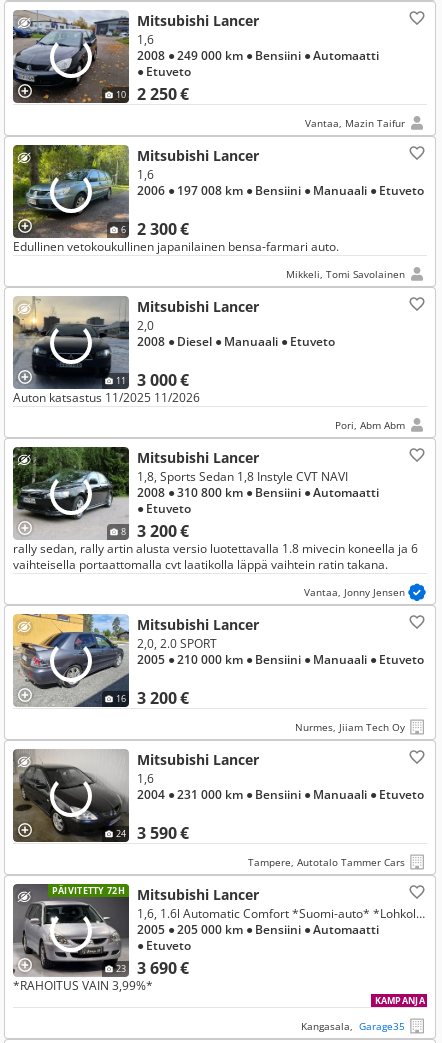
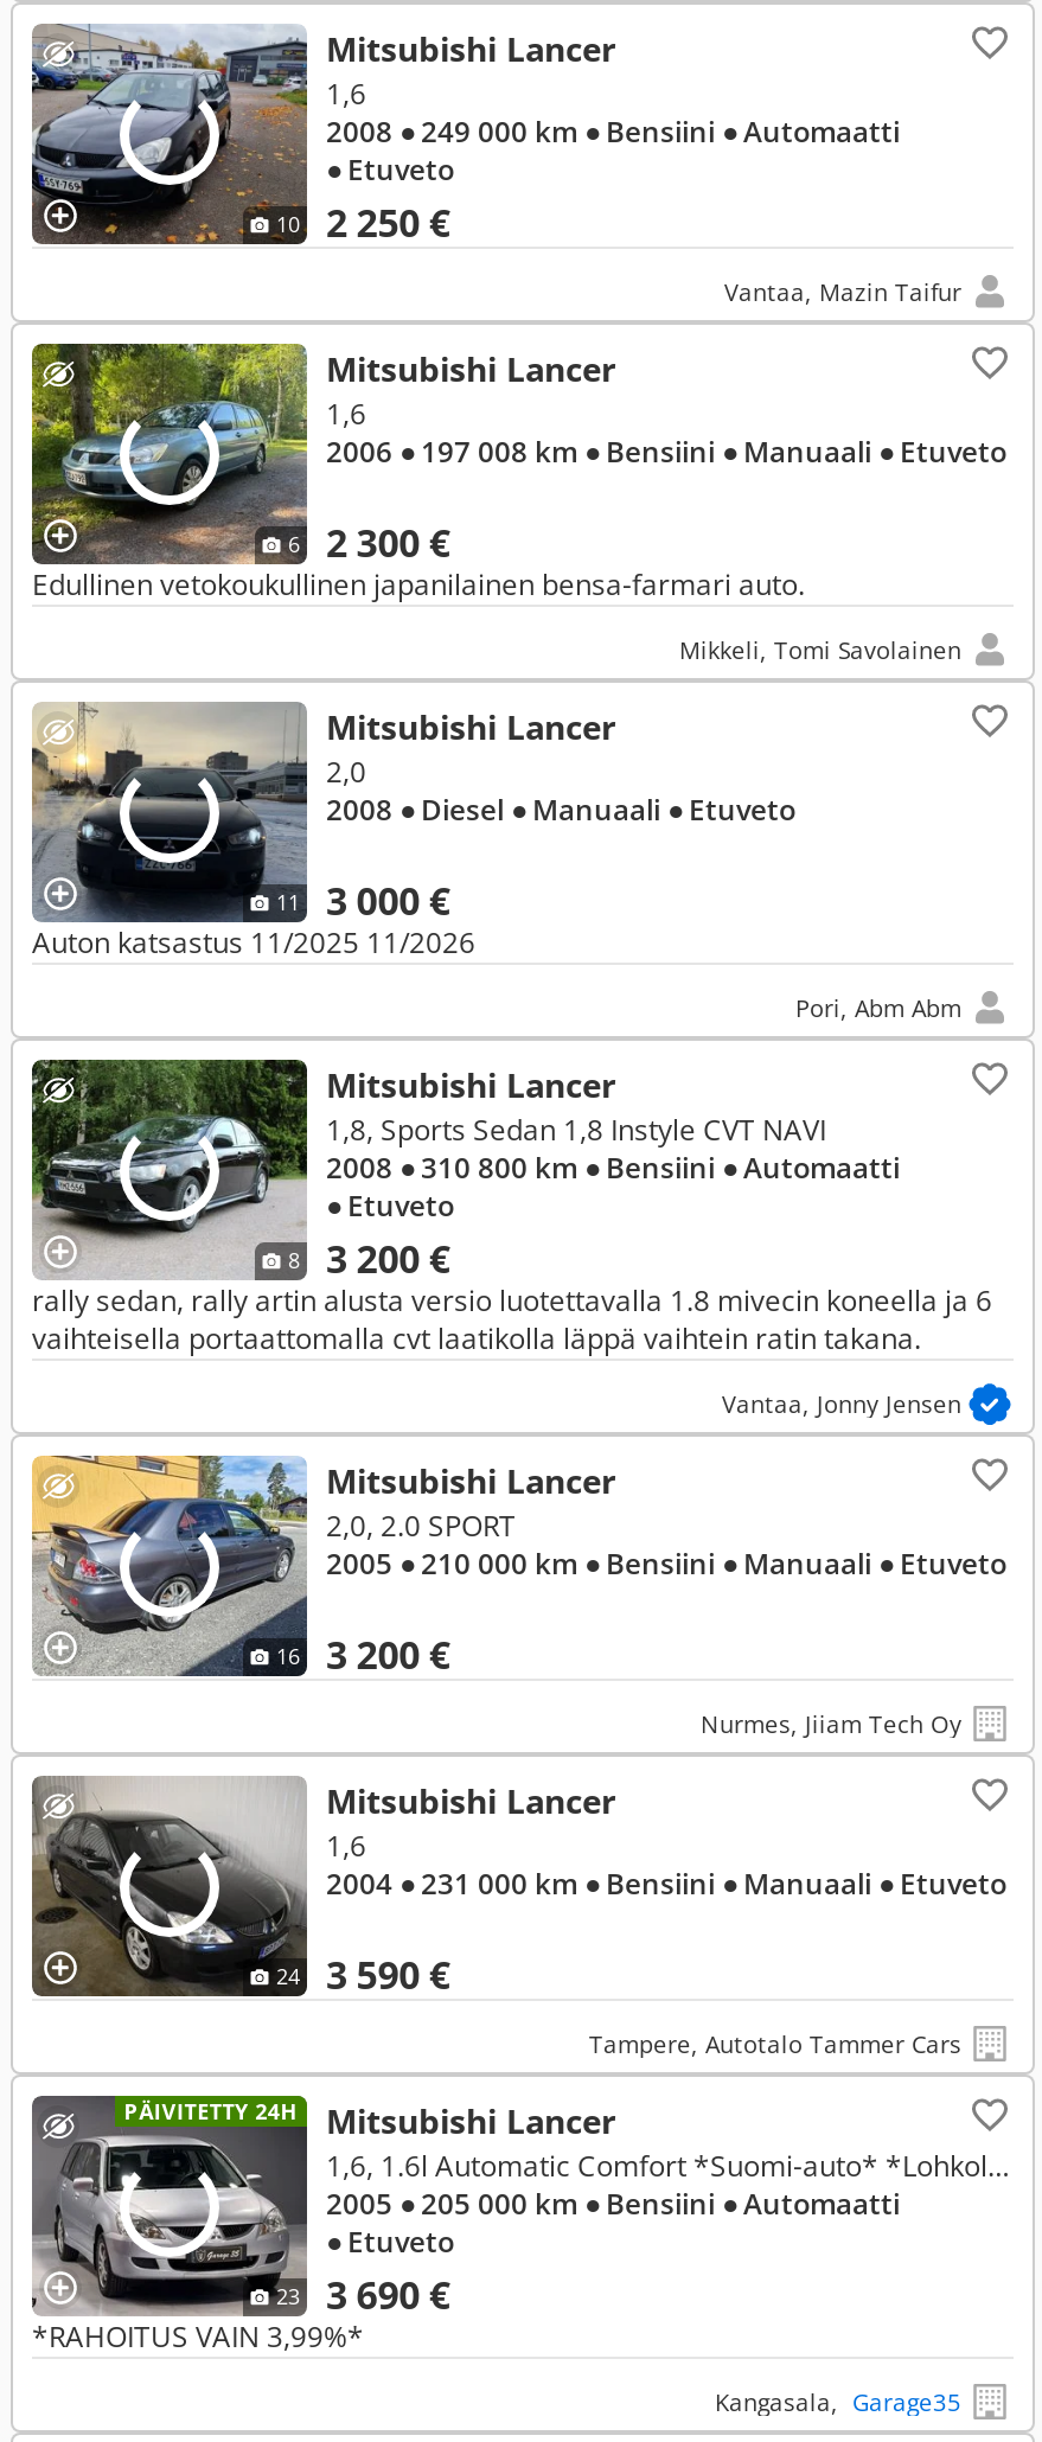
- PÄIVITETTY 72H Mitsubishi Lancer
+ PÄIVITETTY 24H Mitsubishi Lancer

- KAMPANJA
